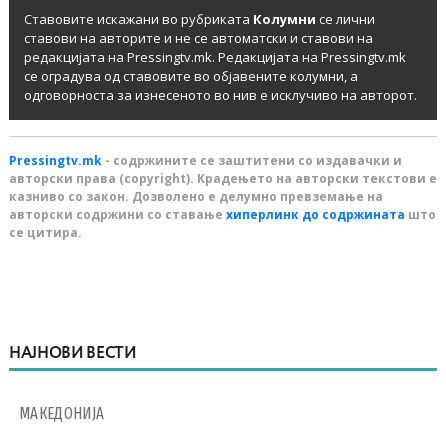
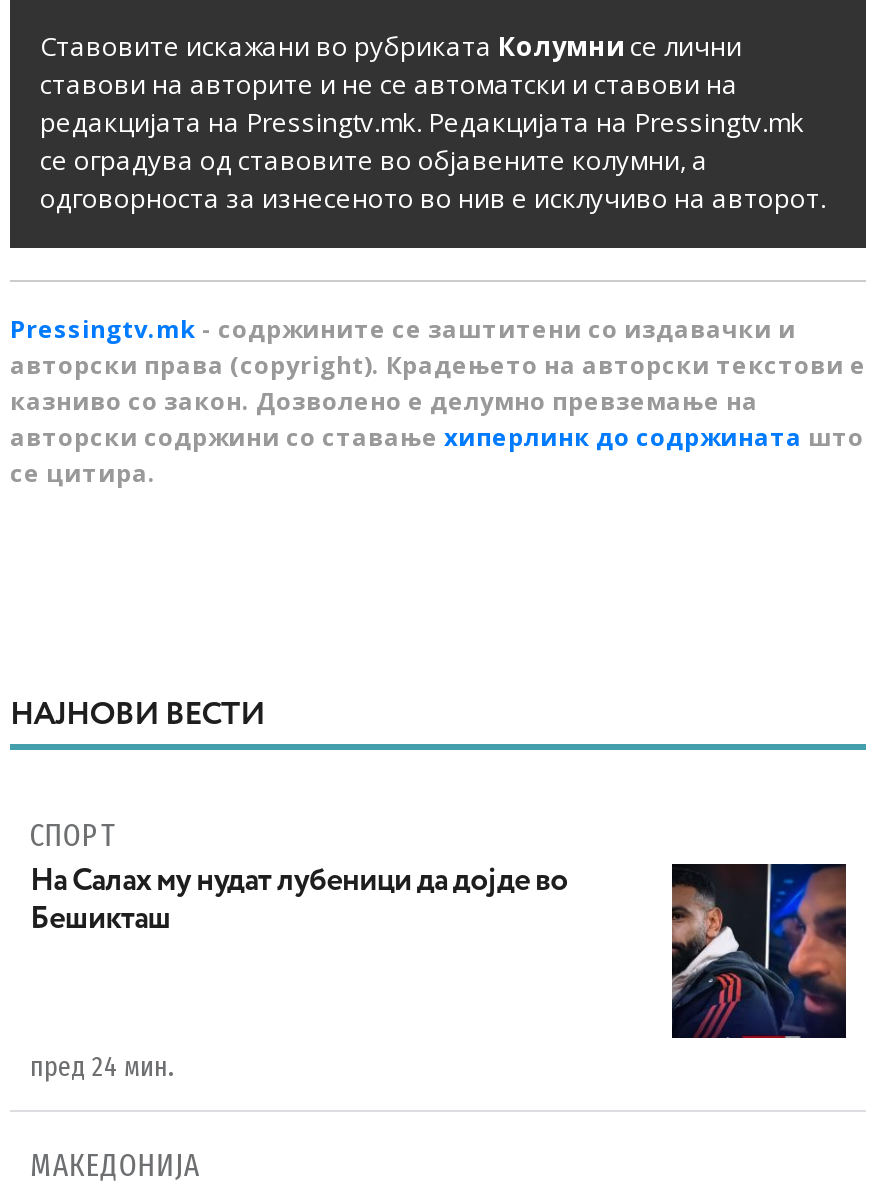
+ СПОРТ
+ На Салах му нудат лубеници да дојде во
+ Бешикташ

+ пред 24 мин.

+ [image]
